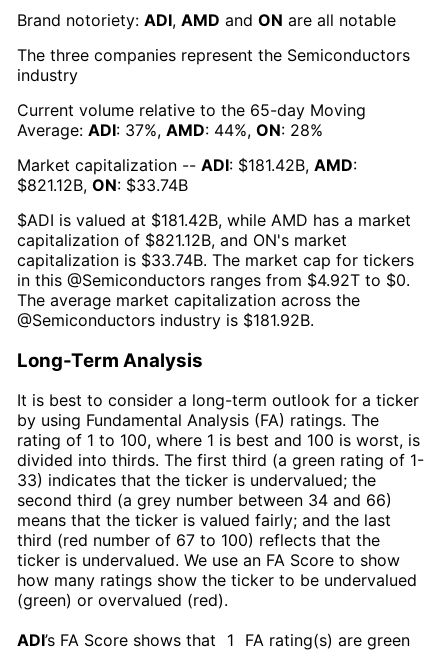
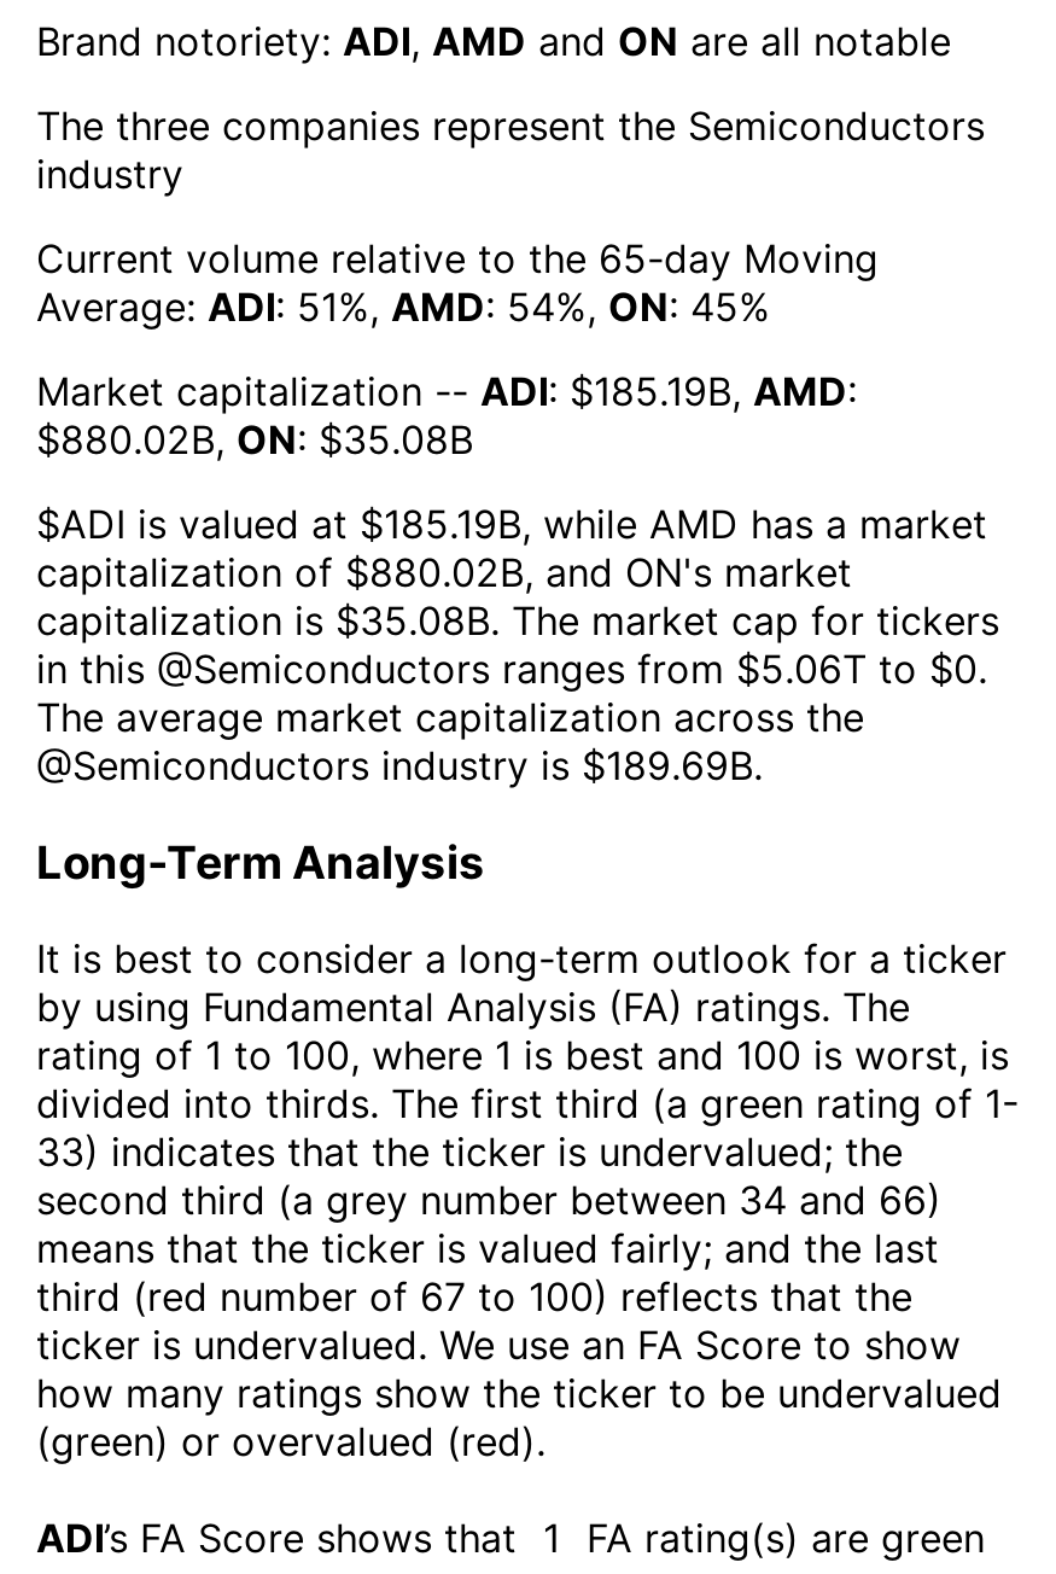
- Average: ADI: 37%, AMD: 44%, ON: 28%
+ Average: ADI: 51%, AMD: 54%, ON: 45%

- Market capitalization -- ADI: $181.42B, AMD:
+ Market capitalization -- ADI: $185.19B, AMD:

- $821.12B, ON: $33.74B
+ $880.02B, ON: $35.08B

- $ADI is valued at $181.42B, while AMD has a market
+ $ADI is valued at $185.19B, while AMD has a market

- capitalization of $821.12B, and ON's market
+ capitalization of $880.02B, and ON's market

- capitalization is $33.74B. The market cap for tickers
+ capitalization is $35.08B. The market cap for tickers

- in this @Semiconductors ranges from $4.92T to $0.
+ in this @Semiconductors ranges from $5.06T to $0.

- @Semiconductors industry is $181.92B.
+ @Semiconductors industry is $189.69B.
